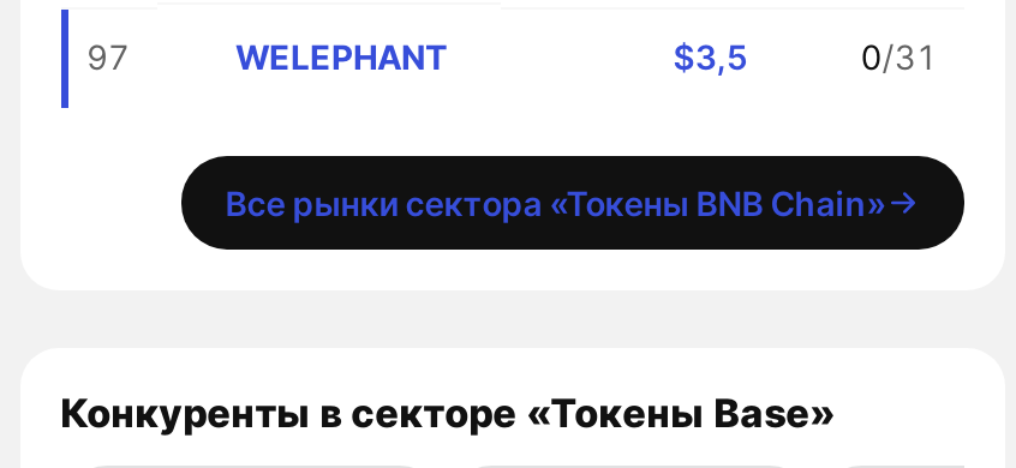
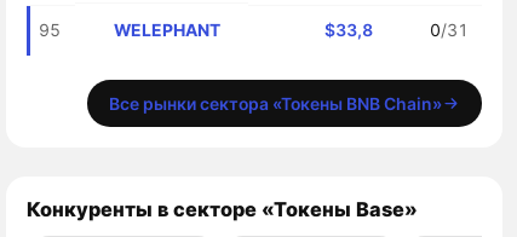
- 97
+ 95

- $3,5
+ $33,8
